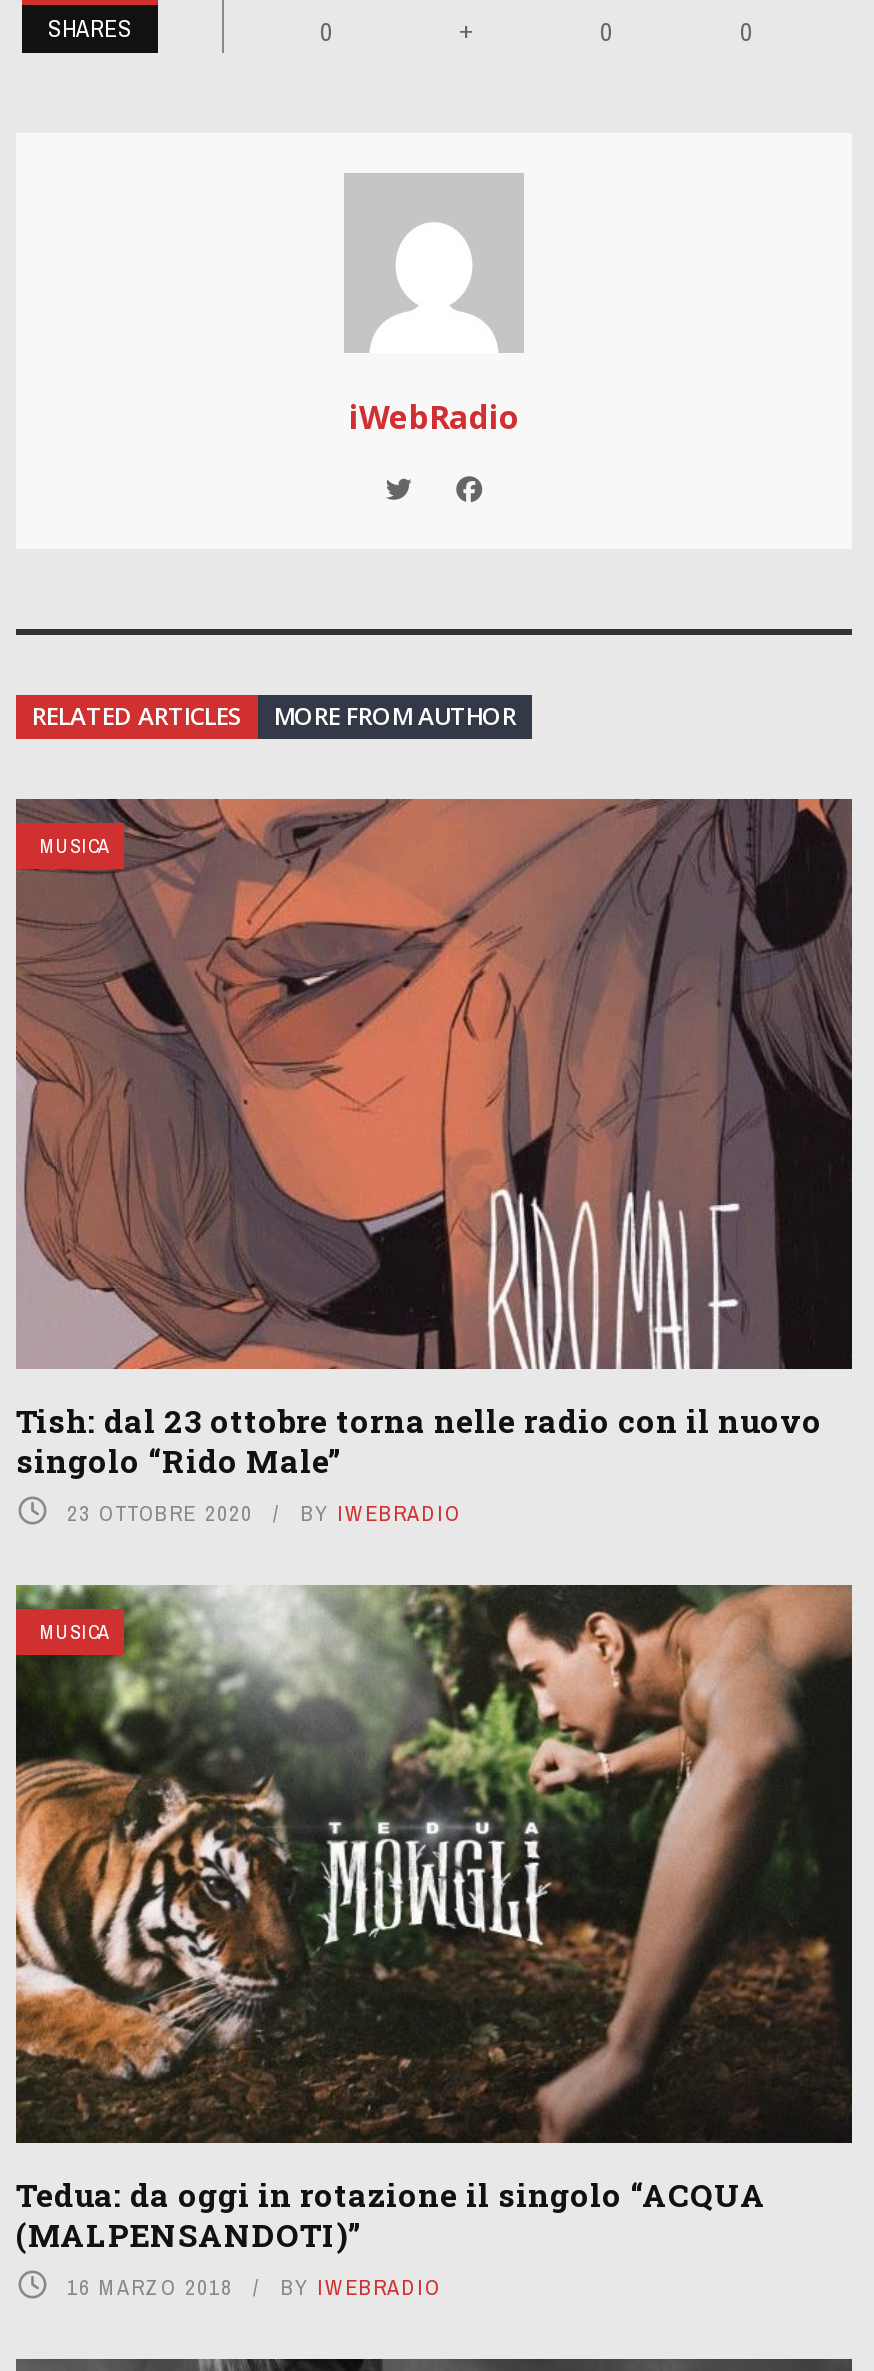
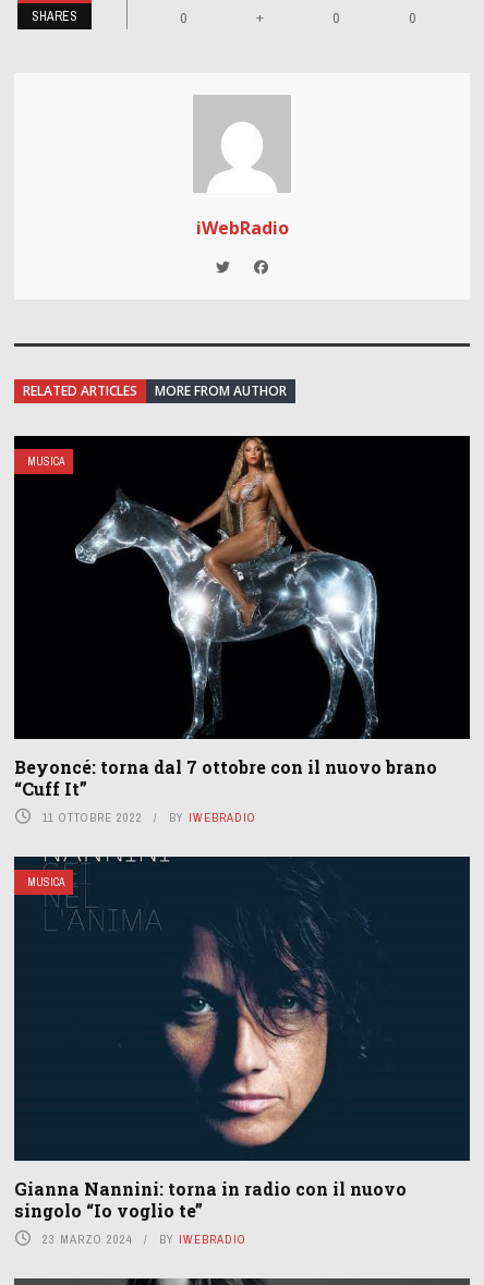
- [image]
- Tish: dal 23 ottobre torna nelle radio con il nuovo
- singolo “Rido Male”
- 23 OTTOBRE 2020
+ [image]
+ Beyoncé: torna dal 7 ottobre con il nuovo brano
+ “Cuff It”
+ 11 OTTOBRE 2022

- [image]
- Tedua: da oggi in rotazione il singolo “ACQUA
- (MALPENSANDOTI)”
- 16 MARZO 2018
+ [image]
+ Gianna Nannini: torna in radio con il nuovo
+ singolo “Io voglio te”
+ 23 MARZO 2024
